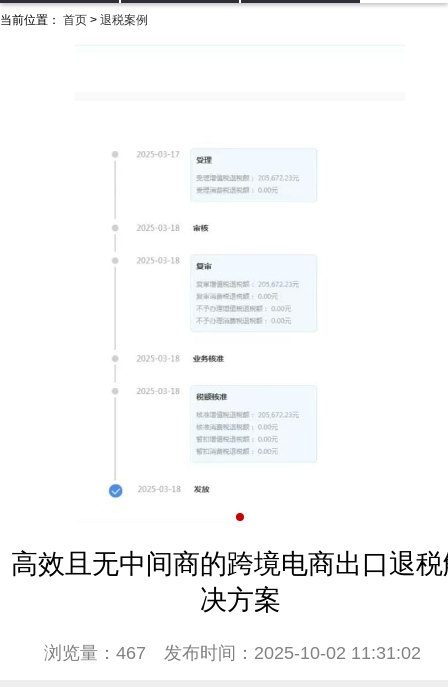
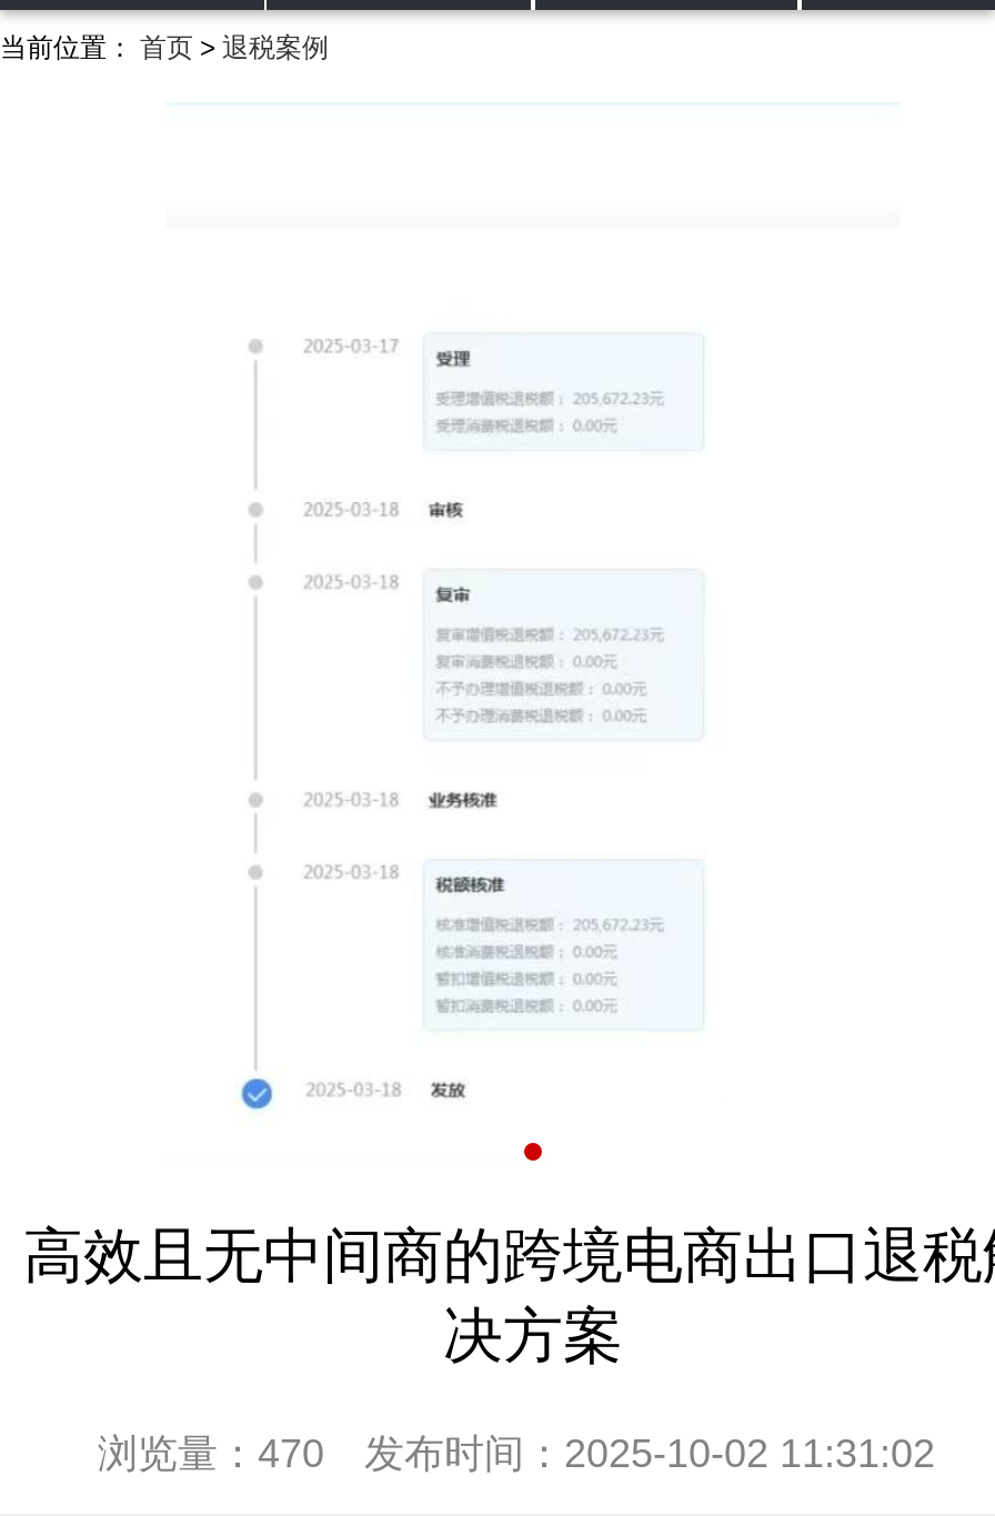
- 浏览量：467 发布时间：2025-10-02 11:31:02
+ 浏览量：470 发布时间：2025-10-02 11:31:02
